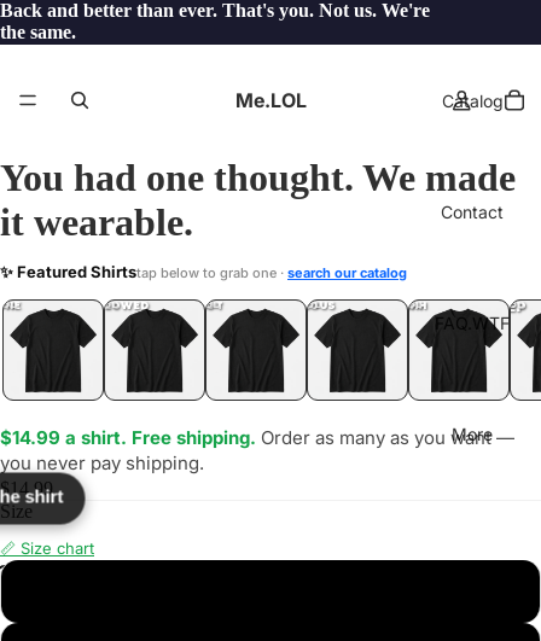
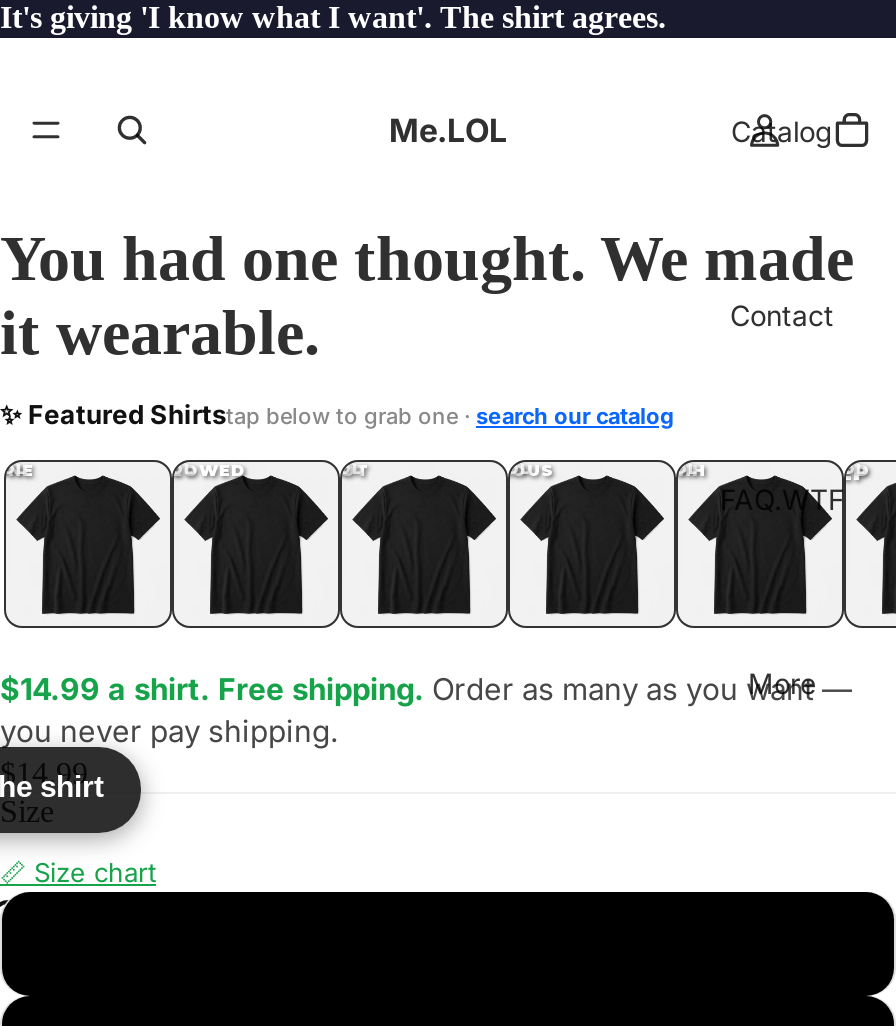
- Back and better than ever. That's you. Not us. We're
- the same.
+ It's giving 'I know what I want'. The shirt agrees.
